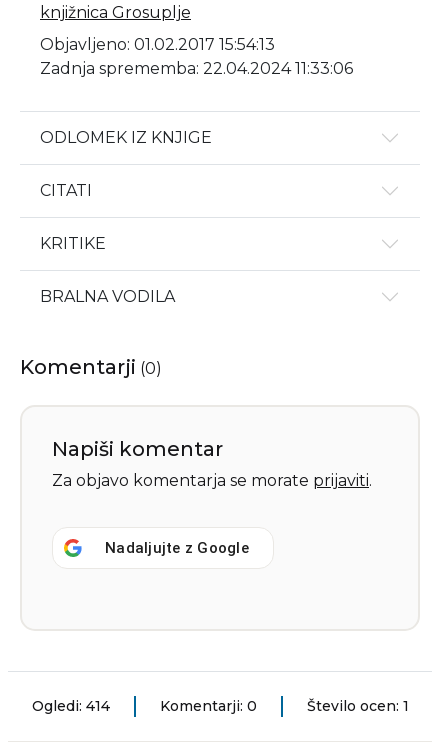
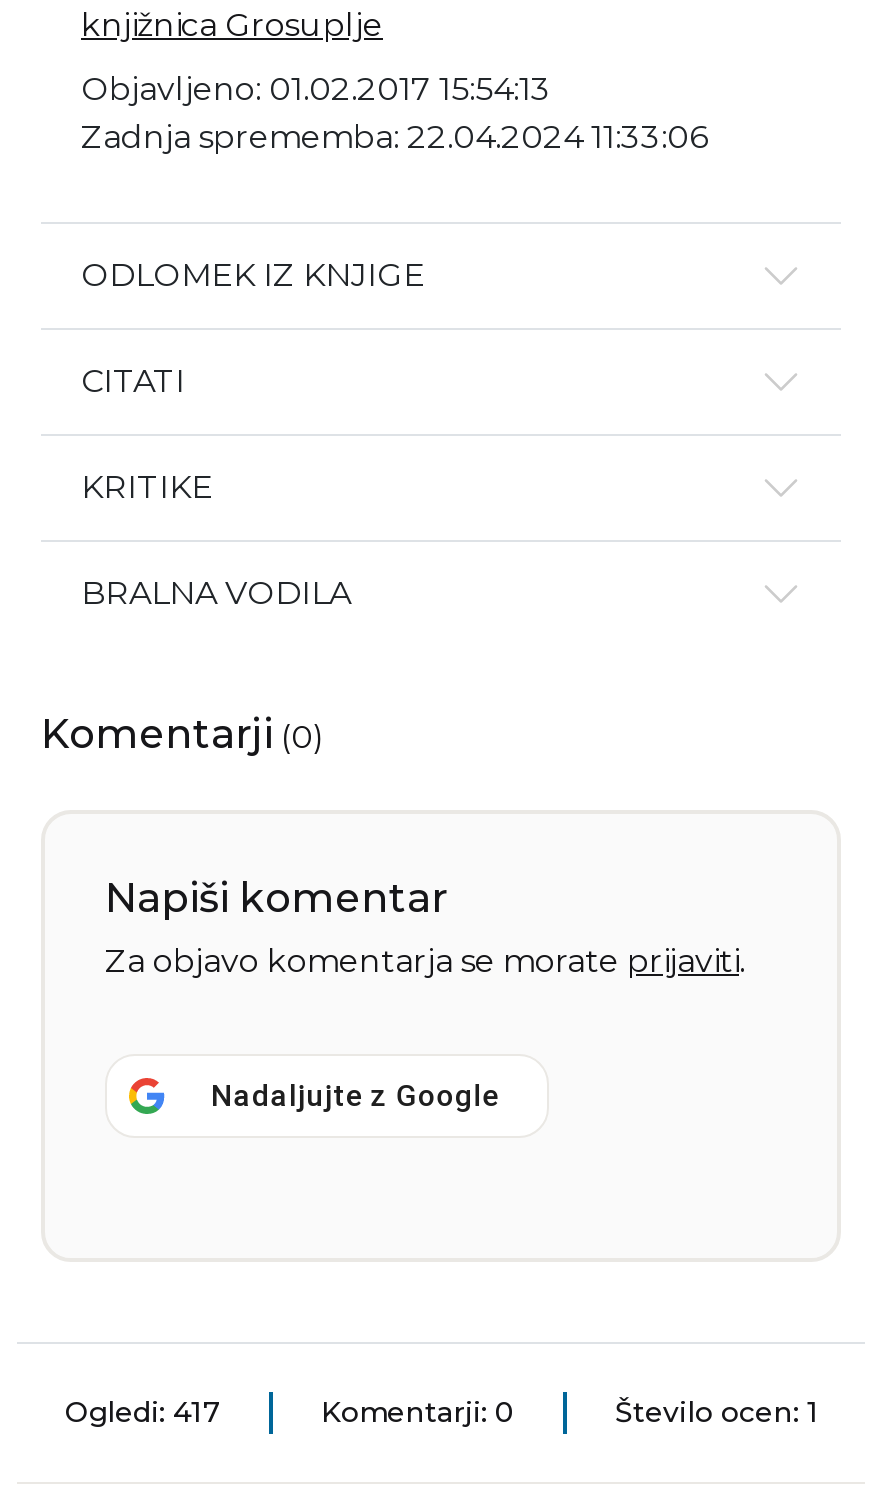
- Ogledi: 414
+ Ogledi: 417
